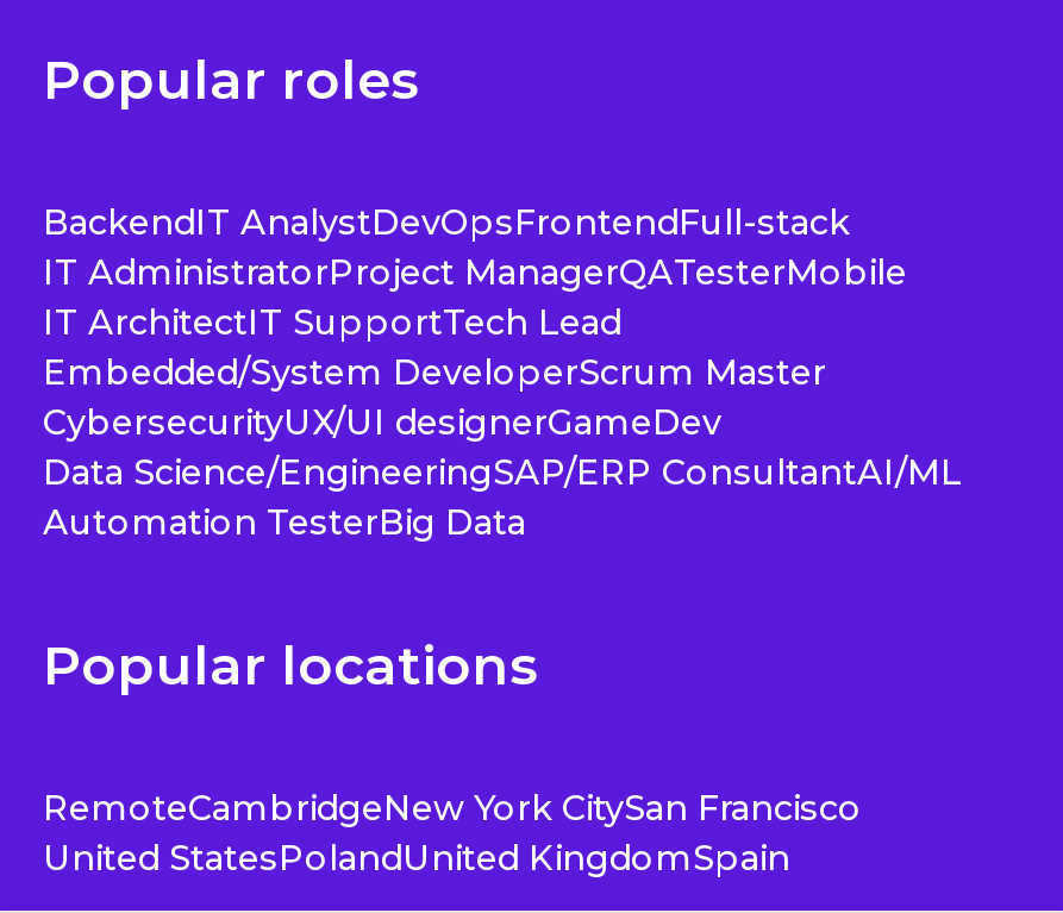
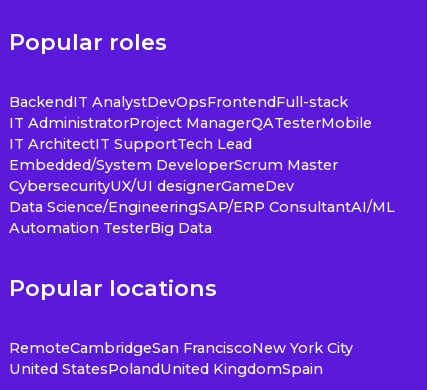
- RemoteCambridgeNew York CitySan Francisco
+ RemoteCambridgeSan FranciscoNew York City
